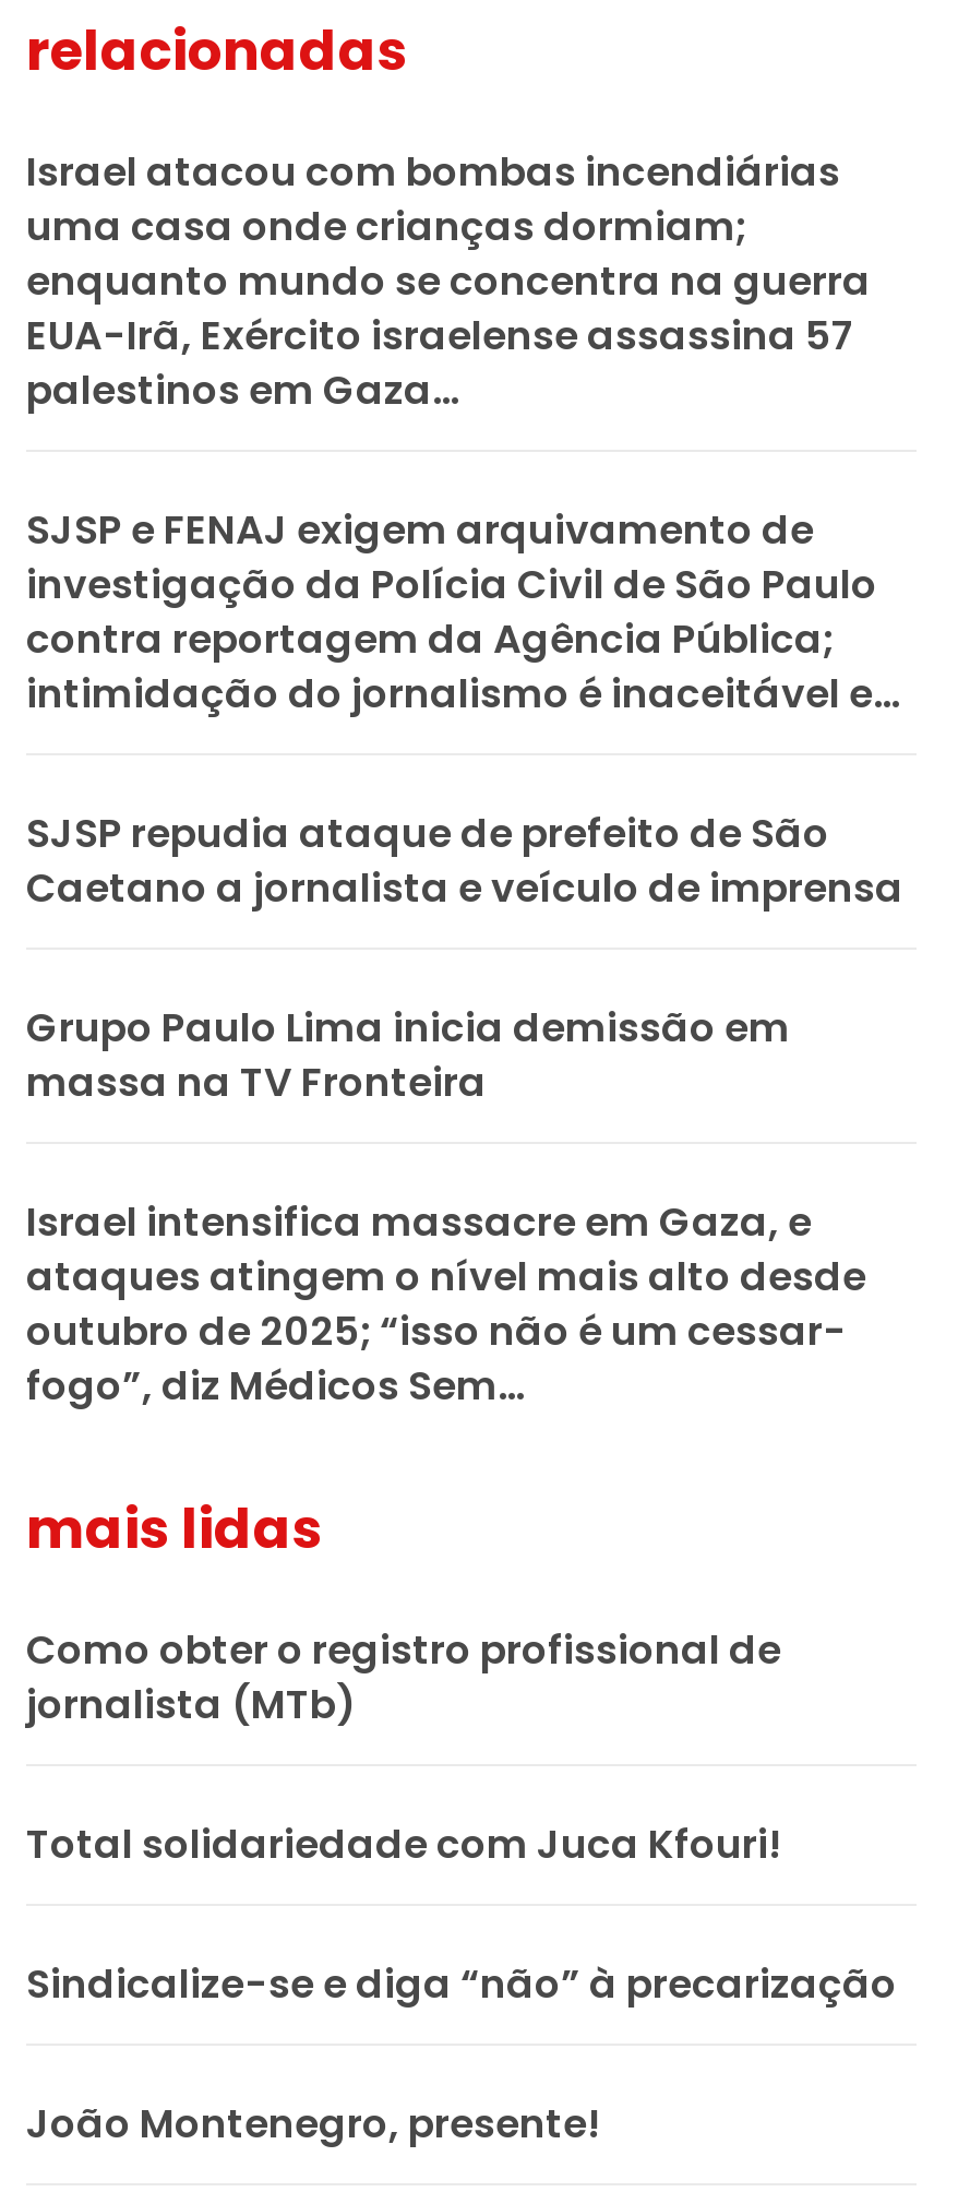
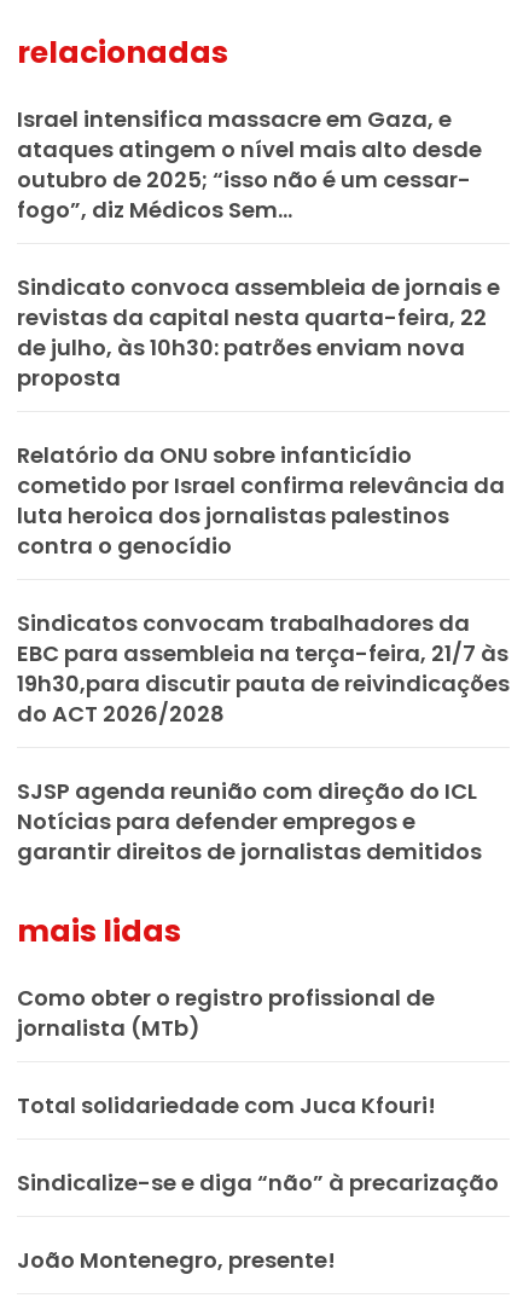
- Israel atacou com bombas incendiárias
- uma casa onde crianças dormiam;
- enquanto mundo se concentra na guerra
- EUA-Irã, Exército israelense assassina 57
- palestinos em Gaza...
- SJSP e FENAJ exigem arquivamento de
- investigação da Polícia Civil de São Paulo
- contra reportagem da Agência Pública;
- intimidação do jornalismo é inaceitável e...
- SJSP repudia ataque de prefeito de São
- Caetano a jornalista e veículo de imprensa
- Grupo Paulo Lima inicia demissão em
- massa na TV Fronteira

moved up: Israel intensifica massacre em Gaza, e | ataques atingem o nível mais alto desde | outubro de 2025; “isso não é um cessar- | fogo”, diz Médicos Sem...

+ Sindicato convoca assembleia de jornais e
+ revistas da capital nesta quarta-feira, 22
+ de julho, às 10h30: patrões enviam nova
+ proposta
+ Relatório da ONU sobre infanticídio
+ cometido por Israel confirma relevância da
+ luta heroica dos jornalistas palestinos
+ contra o genocídio
+ Sindicatos convocam trabalhadores da
+ EBC para assembleia na terça-feira, 21/7 às
+ 19h30,para discutir pauta de reivindicações
+ do ACT 2026/2028
+ SJSP agenda reunião com direção do ICL
+ Notícias para defender empregos e
+ garantir direitos de jornalistas demitidos
